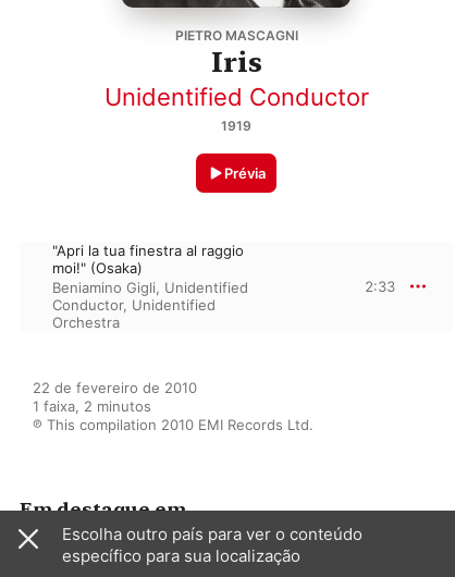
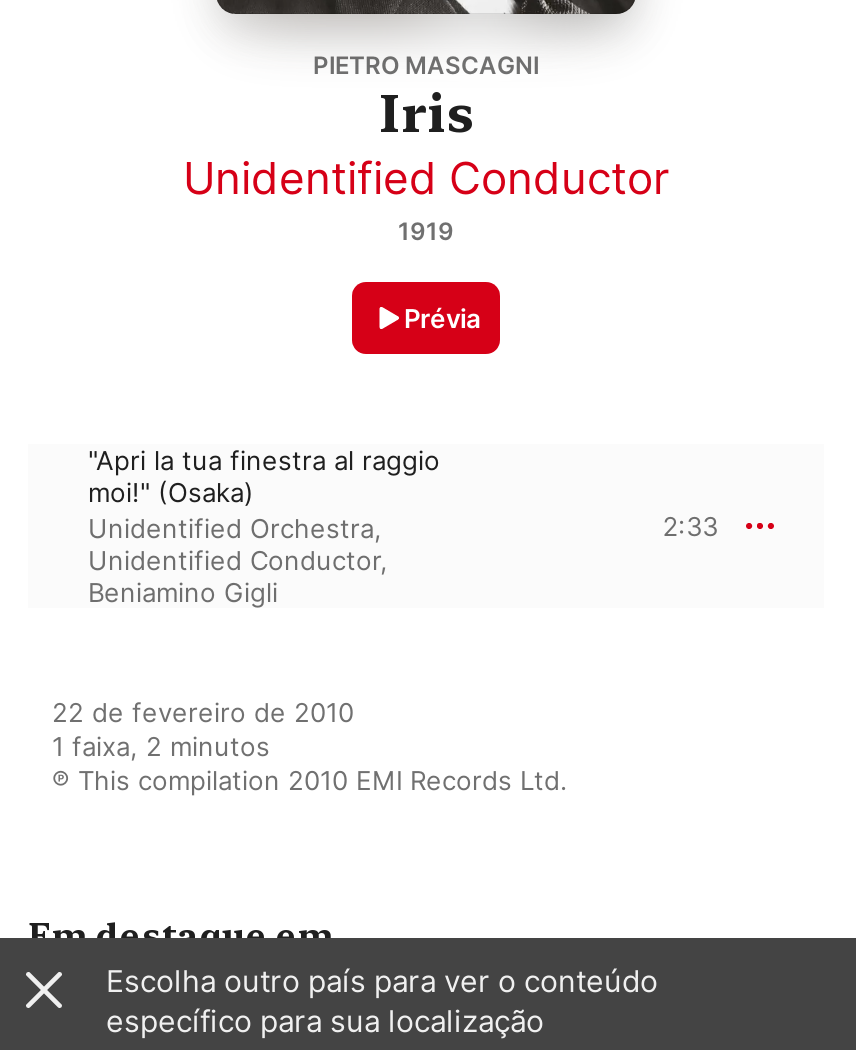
- Beniamino Gigli, Unidentified
- Conductor, Unidentified
- Orchestra
+ Unidentified Orchestra,
+ Unidentified Conductor,
+ Beniamino Gigli
